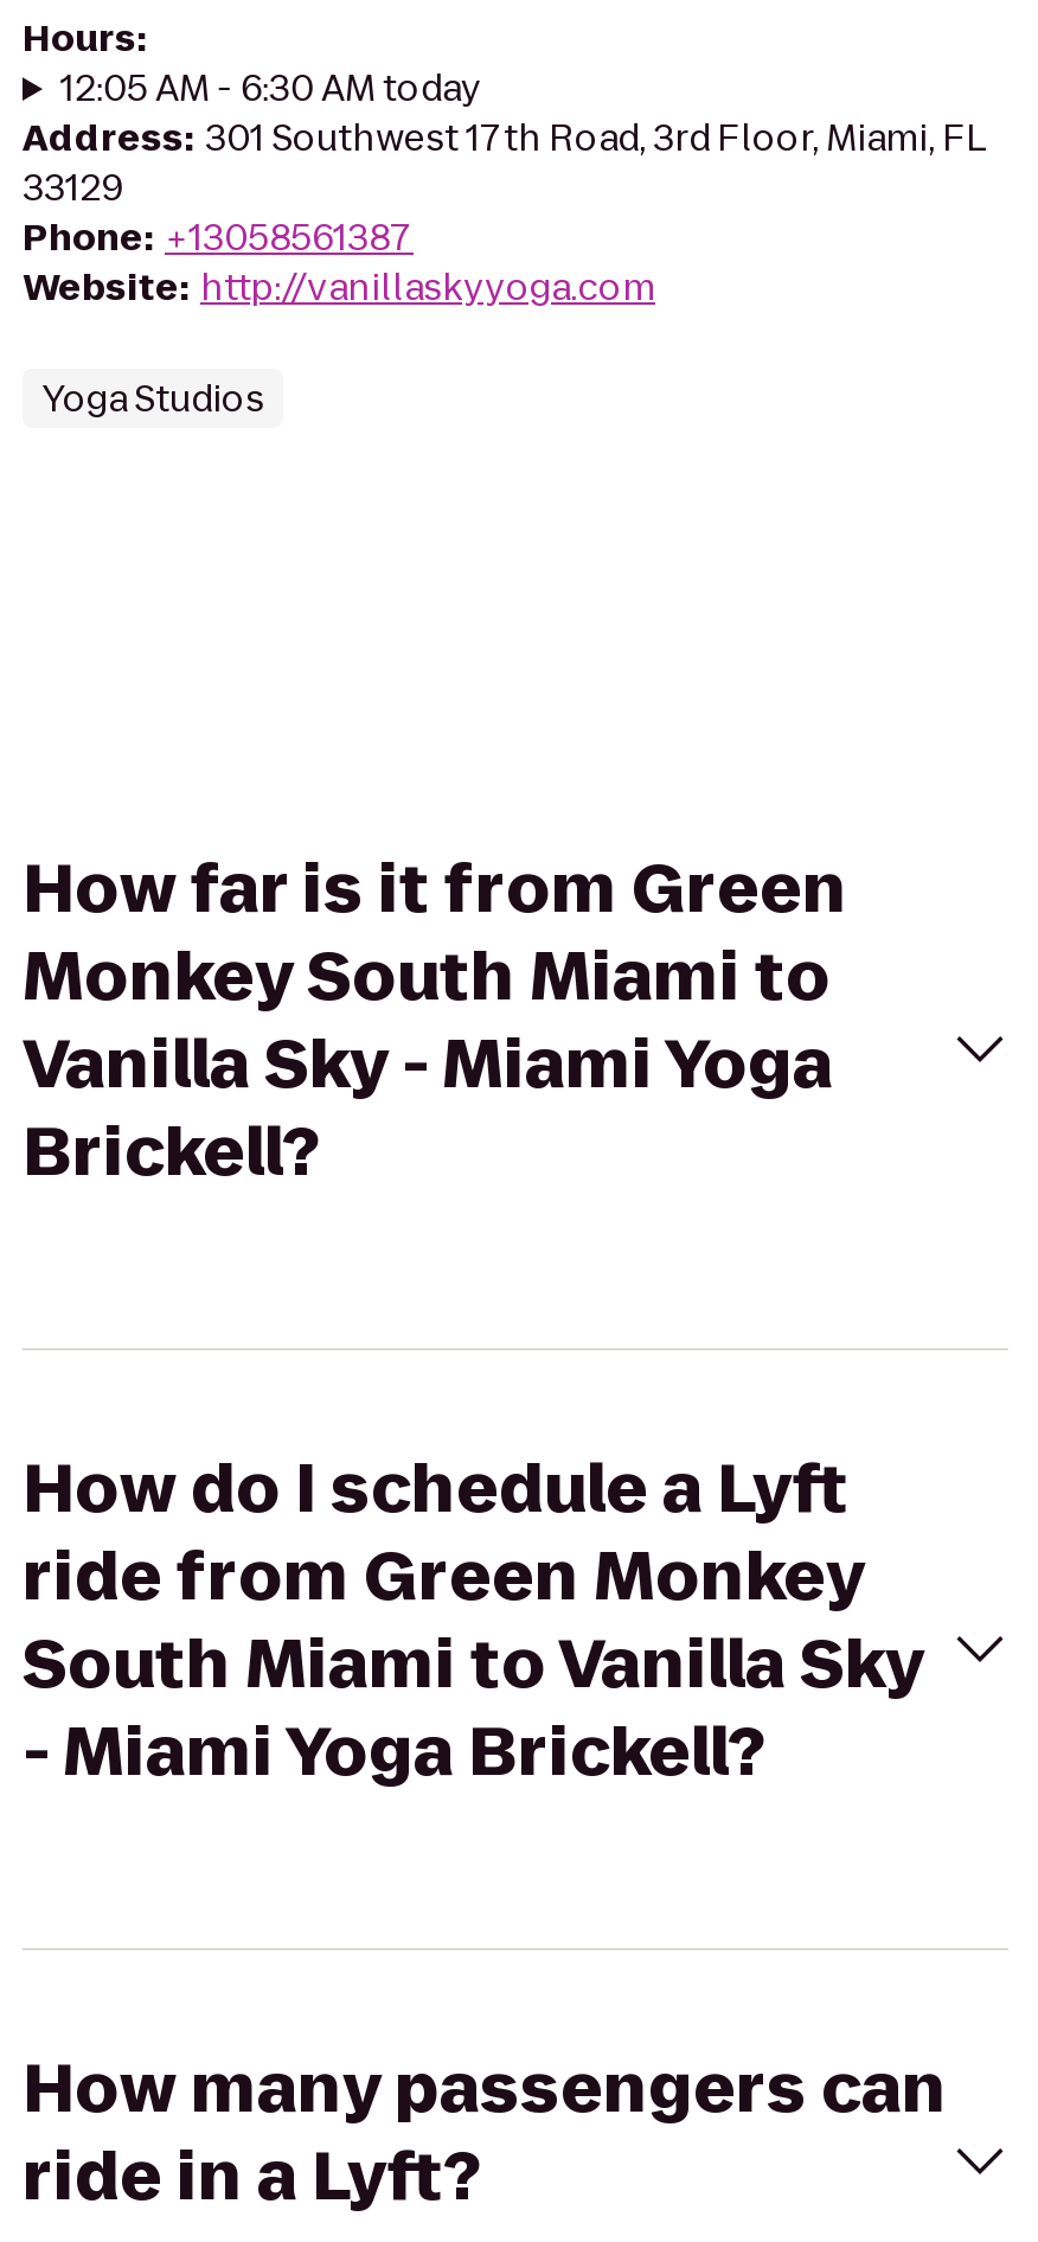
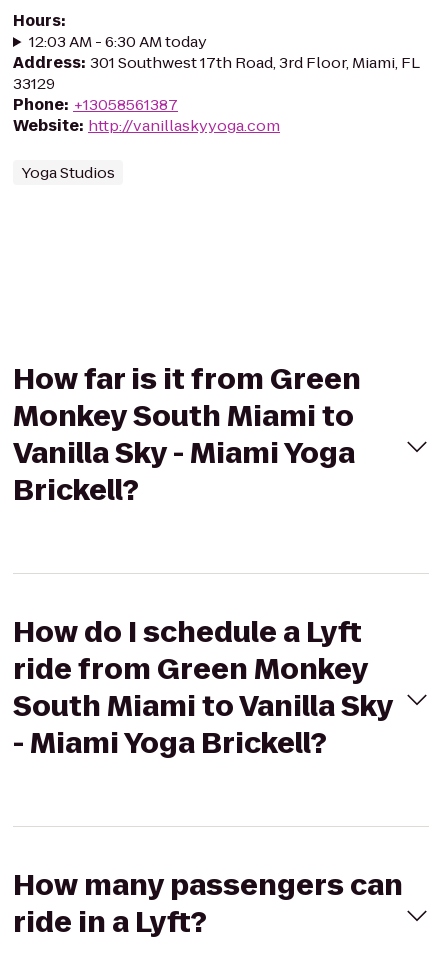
- 12:05 AM - 6:30 AM today
+ 12:03 AM - 6:30 AM today
